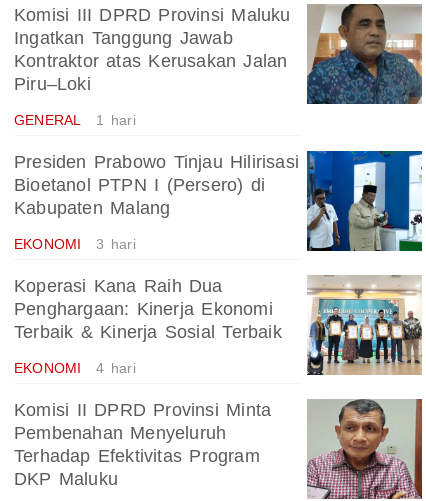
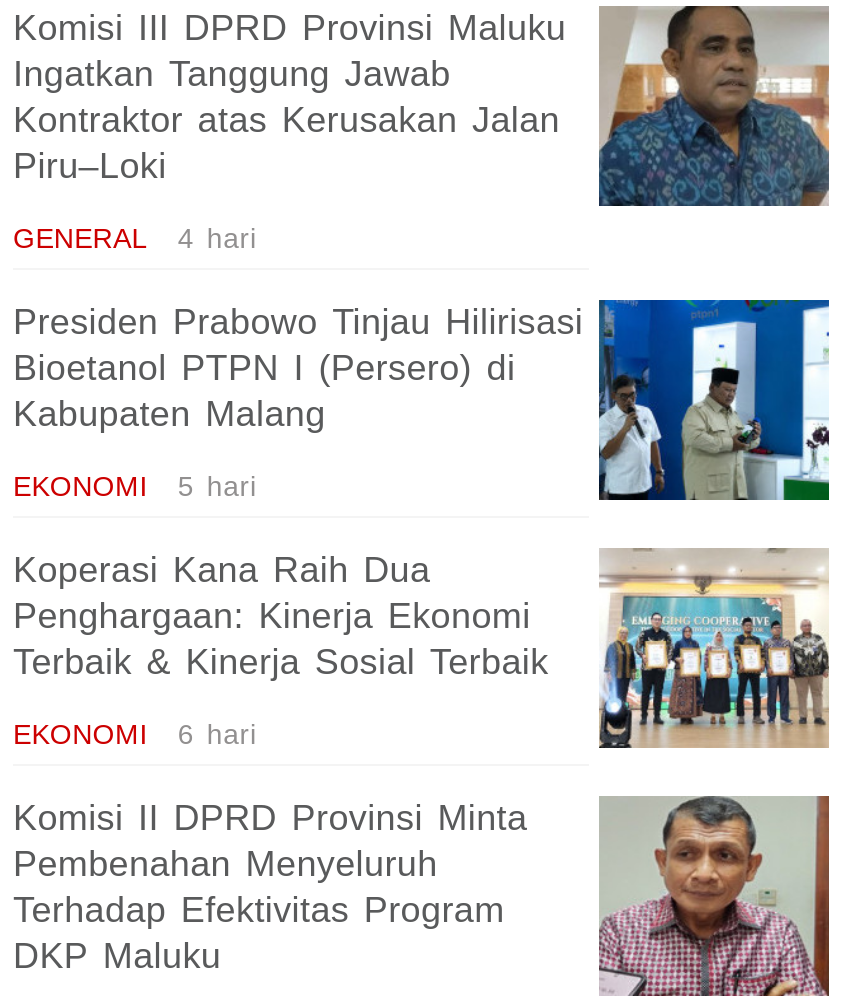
- GENERAL 1 hari
+ GENERAL 4 hari

- EKONOMI 3 hari
+ EKONOMI 5 hari

- EKONOMI 4 hari
+ EKONOMI 6 hari
